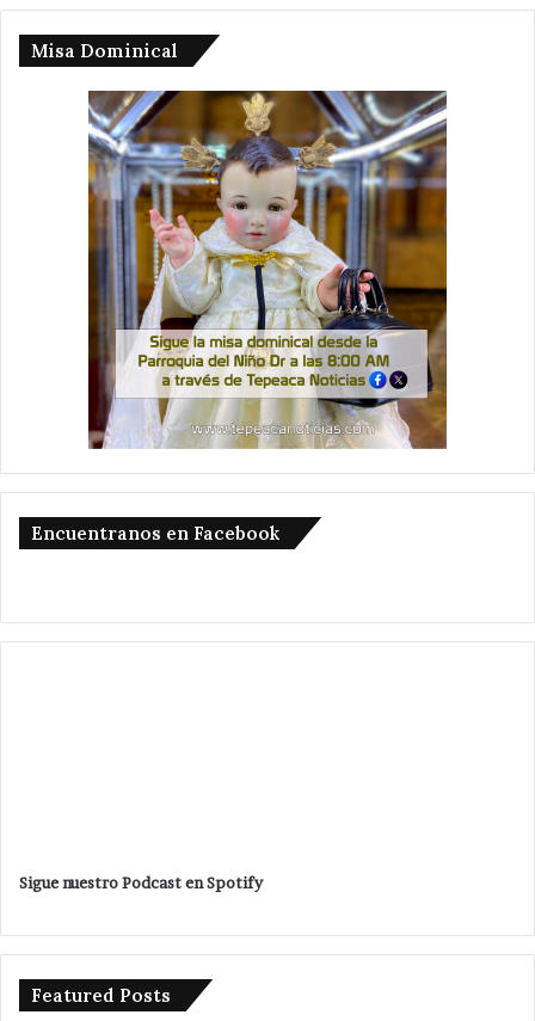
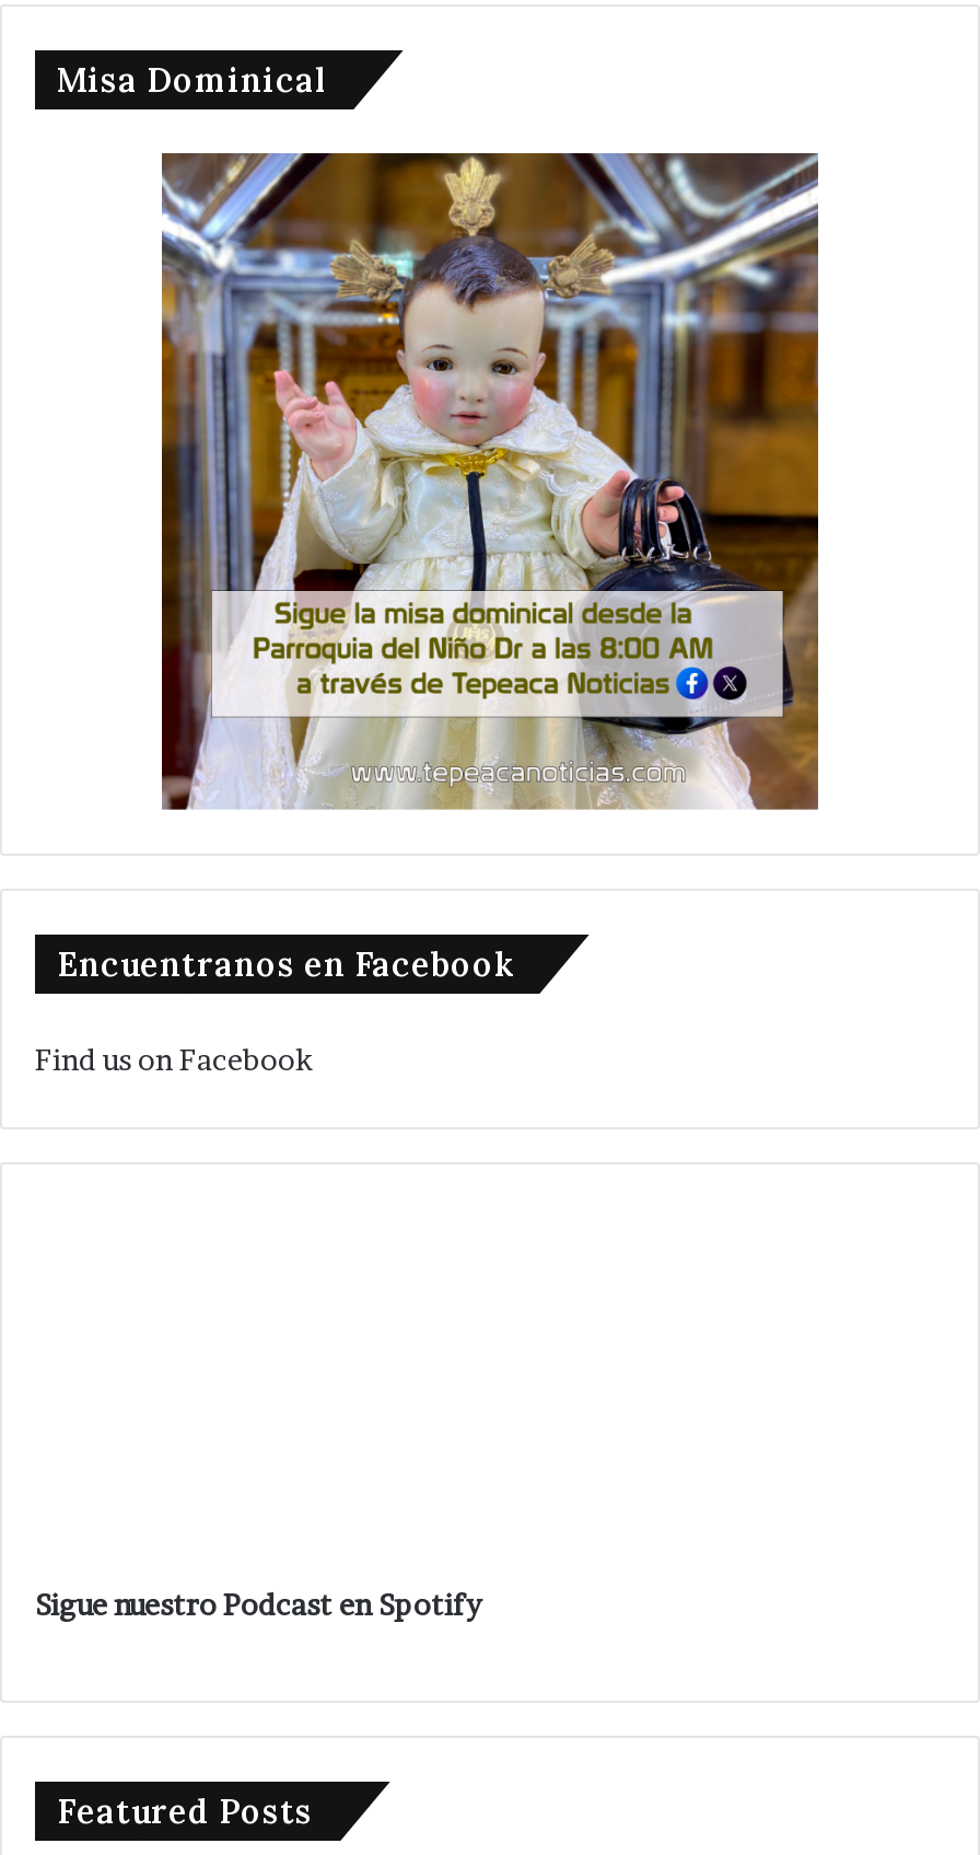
+ Find us on Facebook
